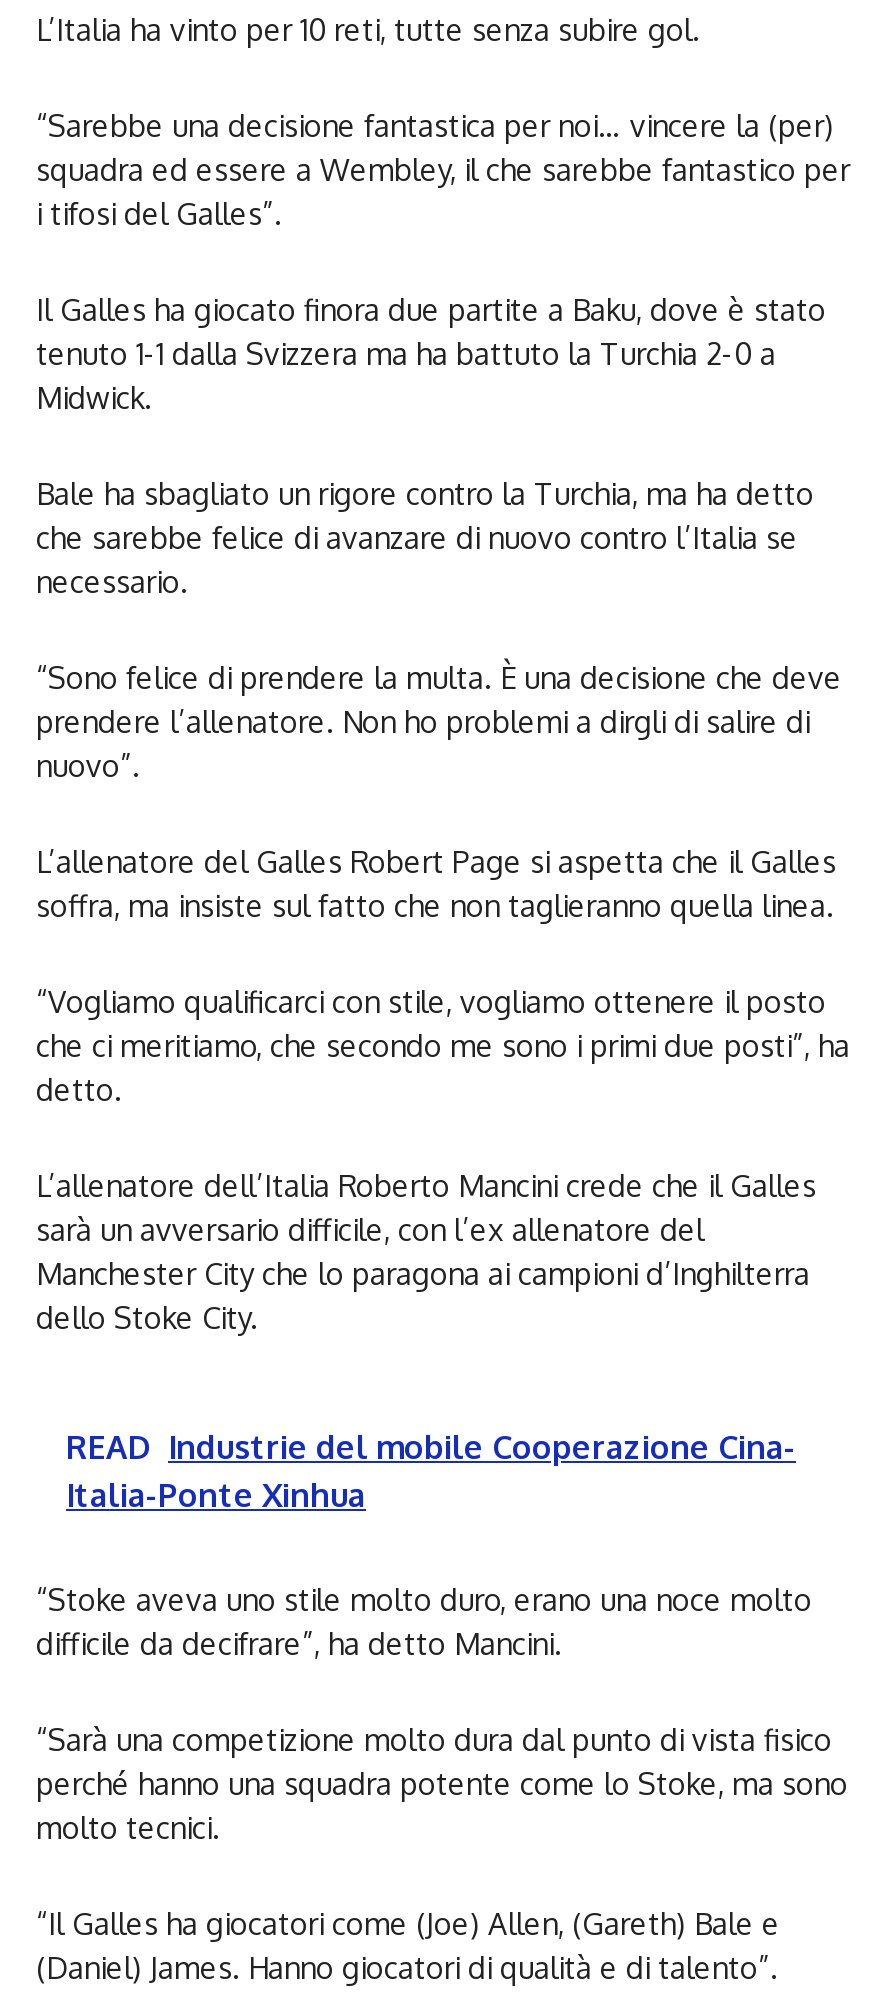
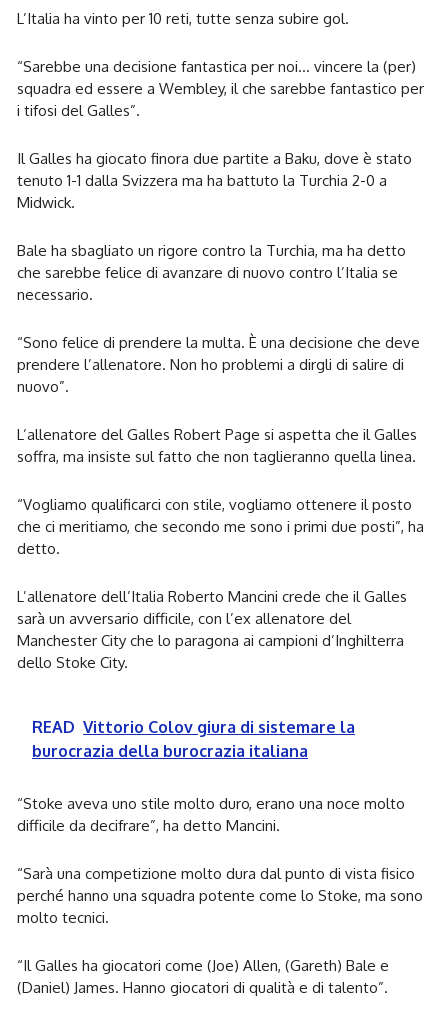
- READ Industrie del mobile Cooperazione Cina-
- Italia-Ponte Xinhua
+ READ Vittorio Colov giura di sistemare la
+ burocrazia della burocrazia italiana
